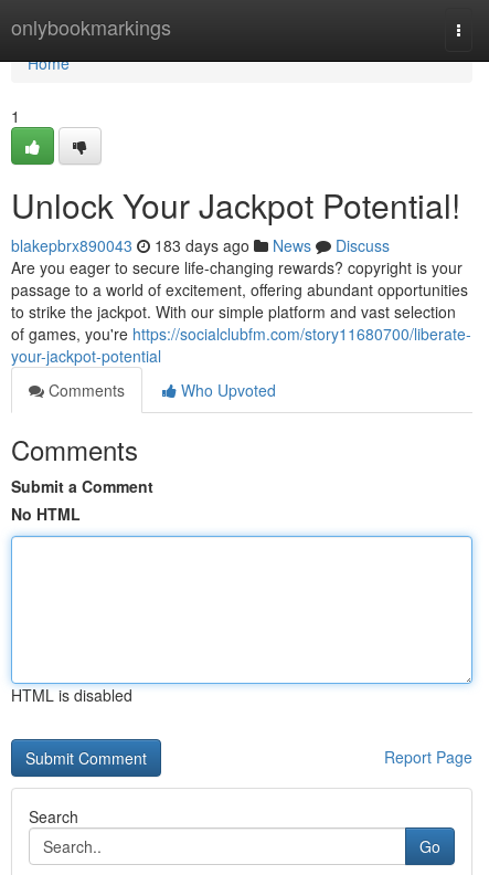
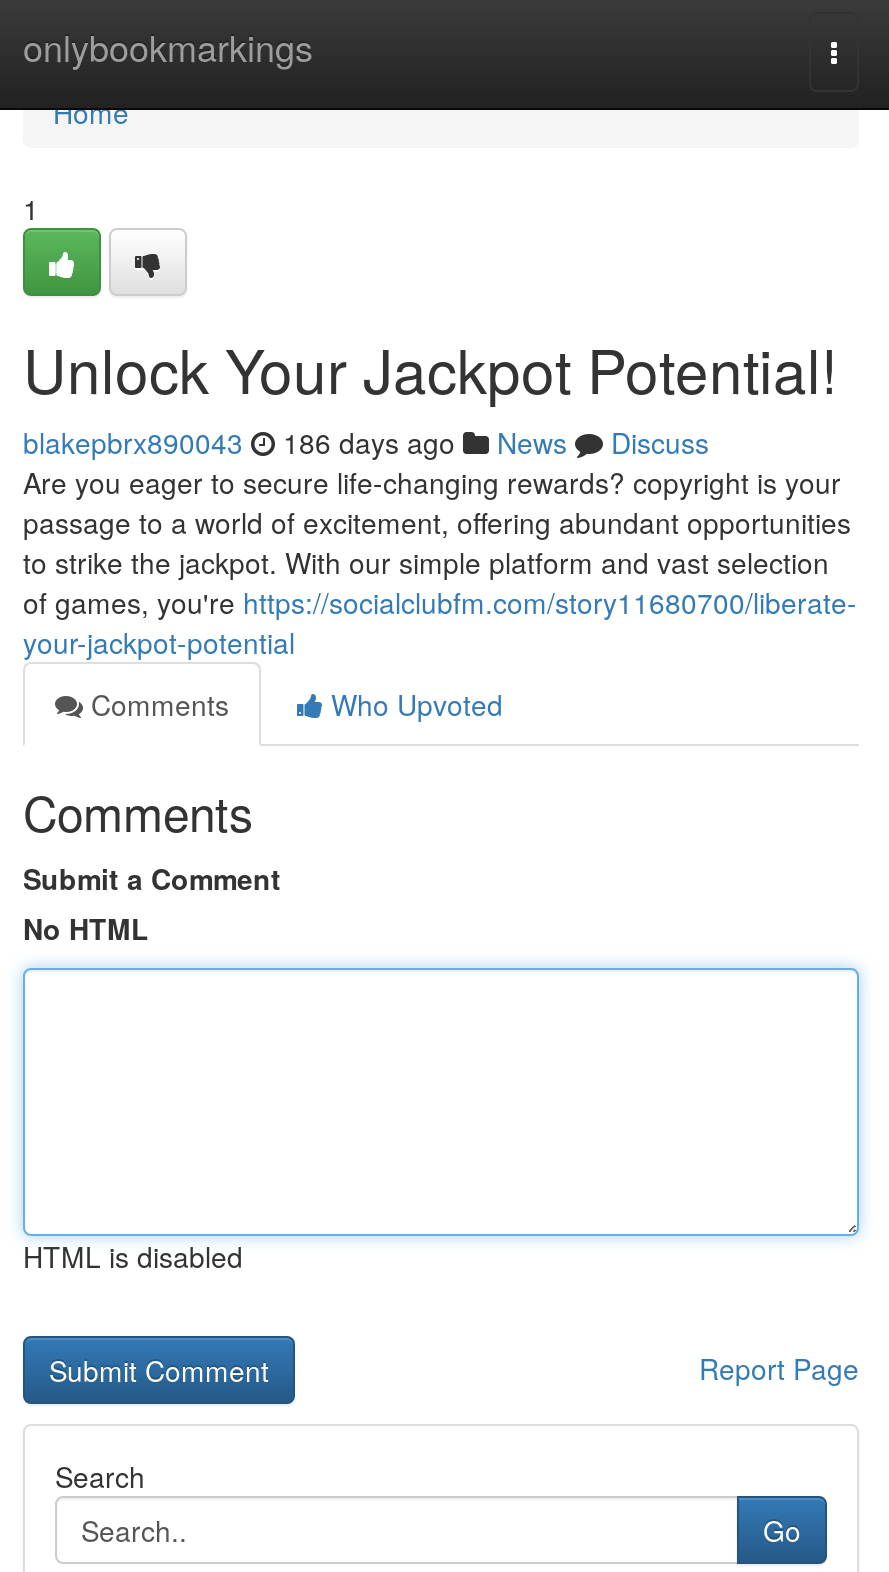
- blakepbrx890043 183 days ago News Discuss
+ blakepbrx890043 186 days ago News Discuss
